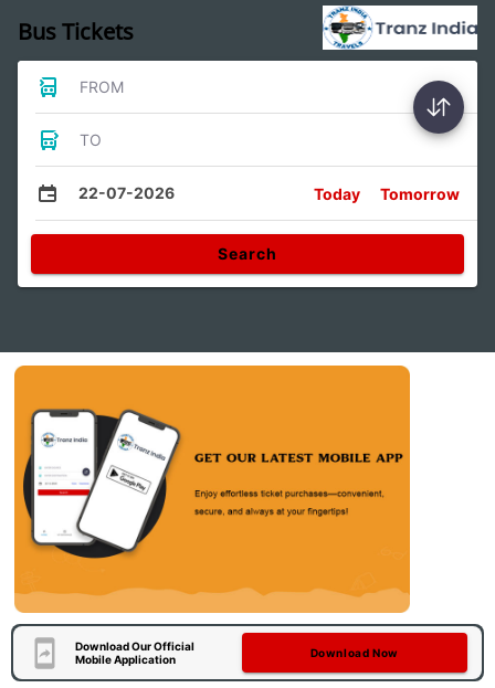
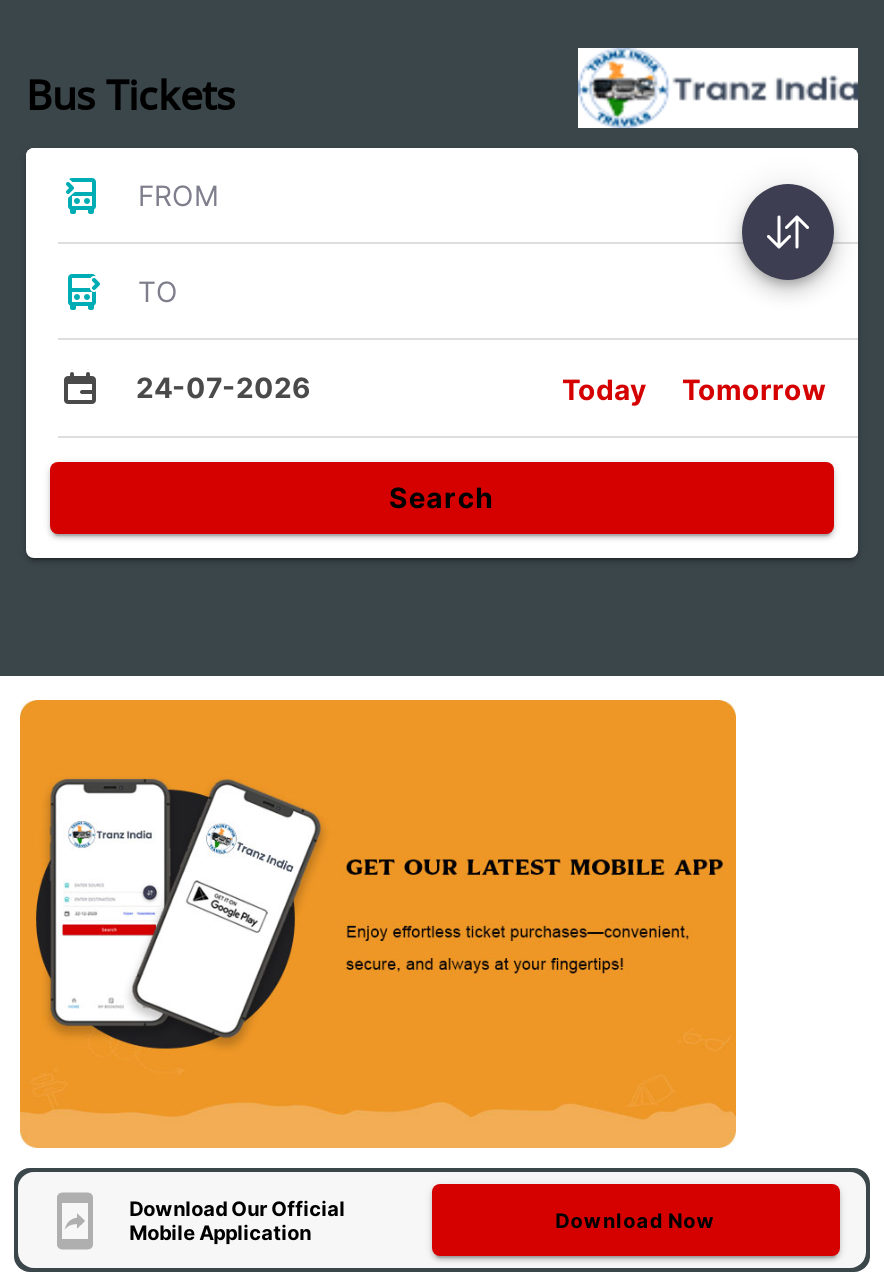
- 22-07-2026
+ 24-07-2026
